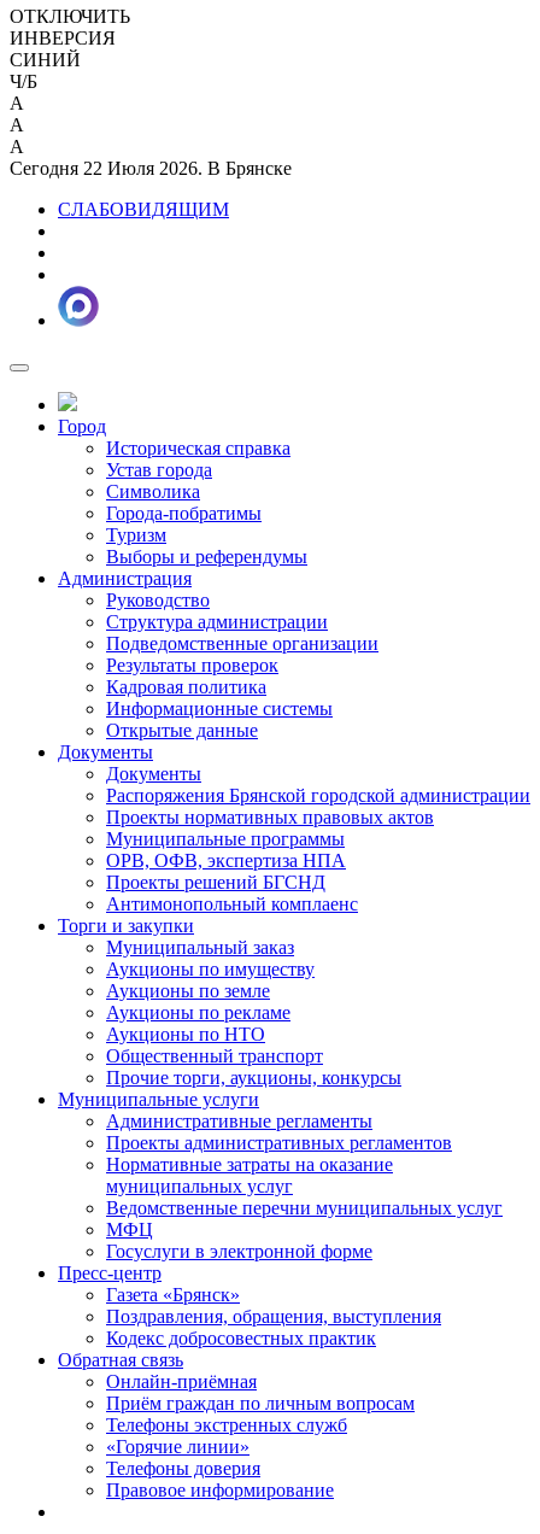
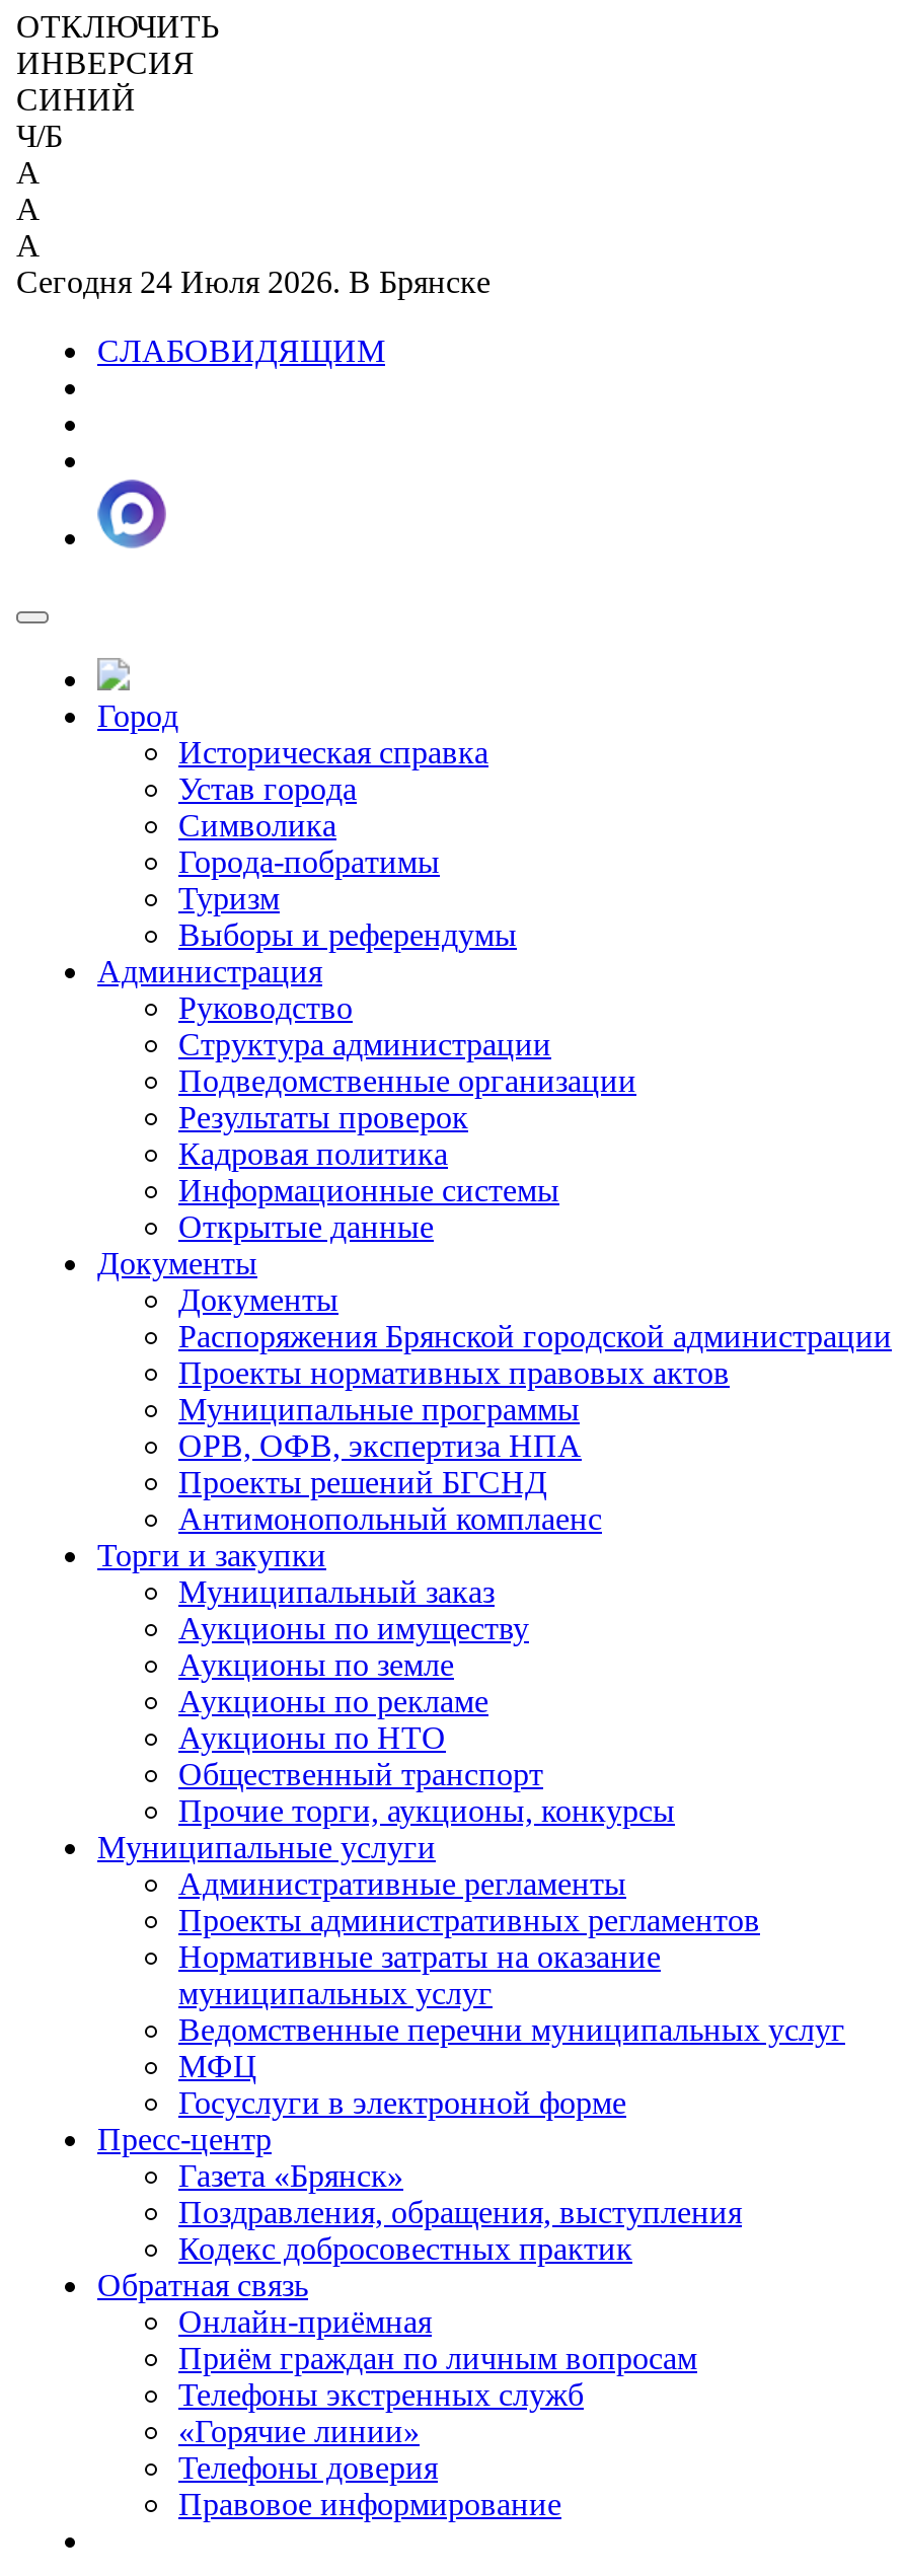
- Сегодня 22 Июля 2026. В Брянске
+ Сегодня 24 Июля 2026. В Брянске
